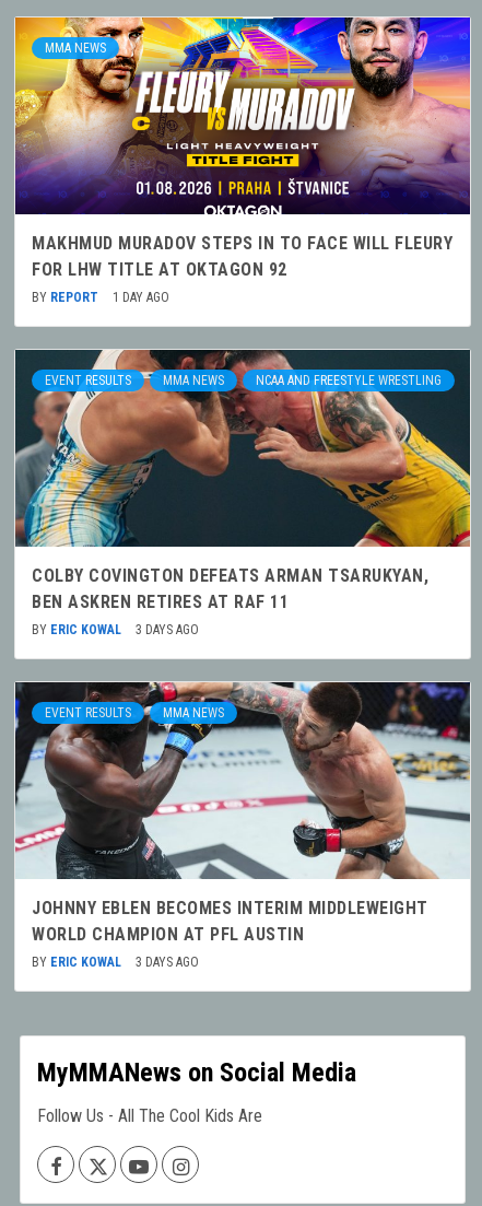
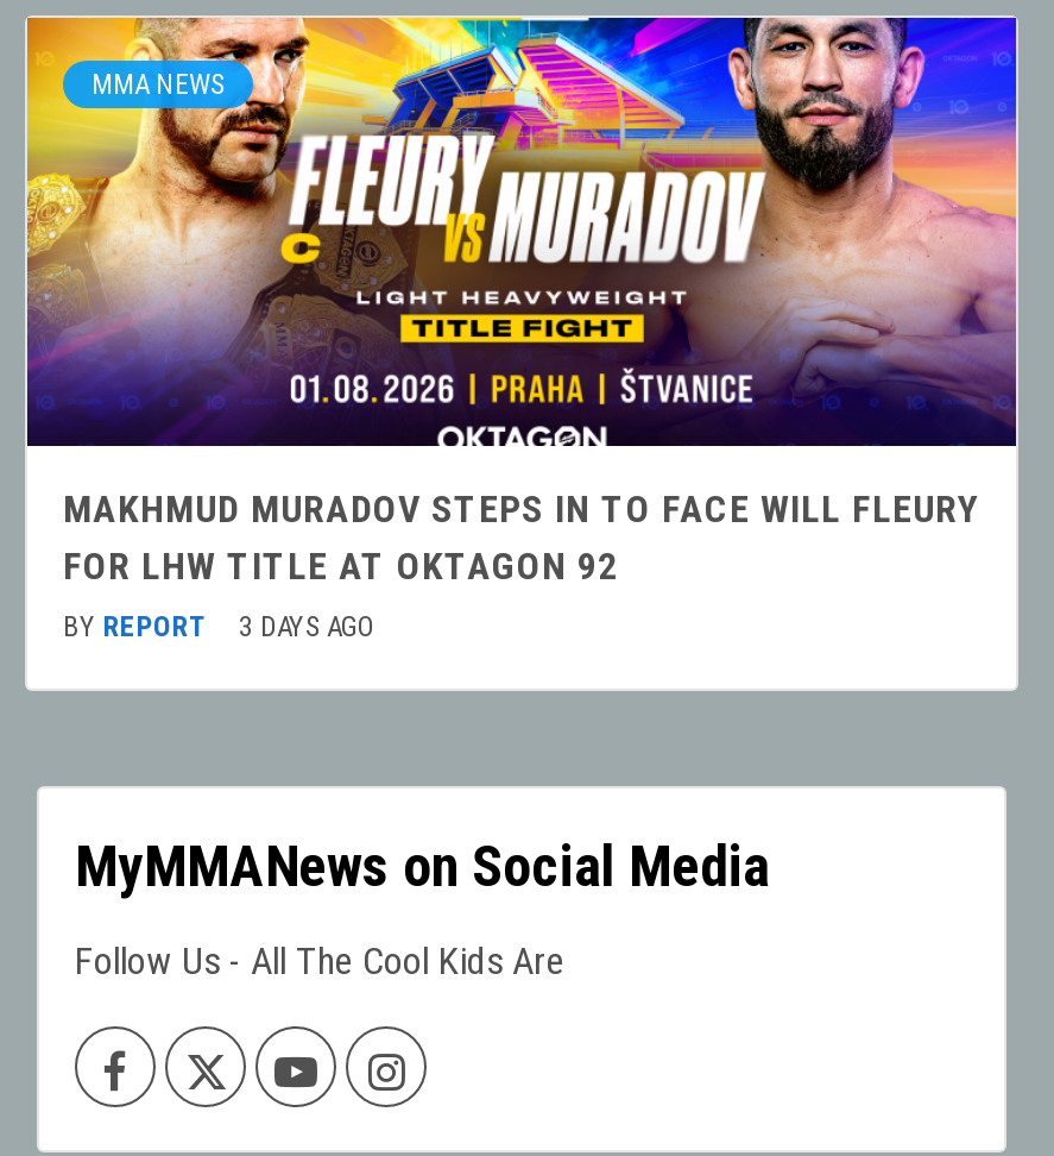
- 1 DAY AGO

- [image]
- EVENT RESULTS
- MMA NEWS
- NCAA AND FREESTYLE WRESTLING

- COLBY COVINGTON DEFEATS ARMAN TSARUKYAN,
- BEN ASKREN RETIRES AT RAF 11
- BY ERIC KOWAL
- 3 DAYS AGO

- [image]
- EVENT RESULTS
- MMA NEWS

- JOHNNY EBLEN BECOMES INTERIM MIDDLEWEIGHT
- WORLD CHAMPION AT PFL AUSTIN
- BY ERIC KOWAL
